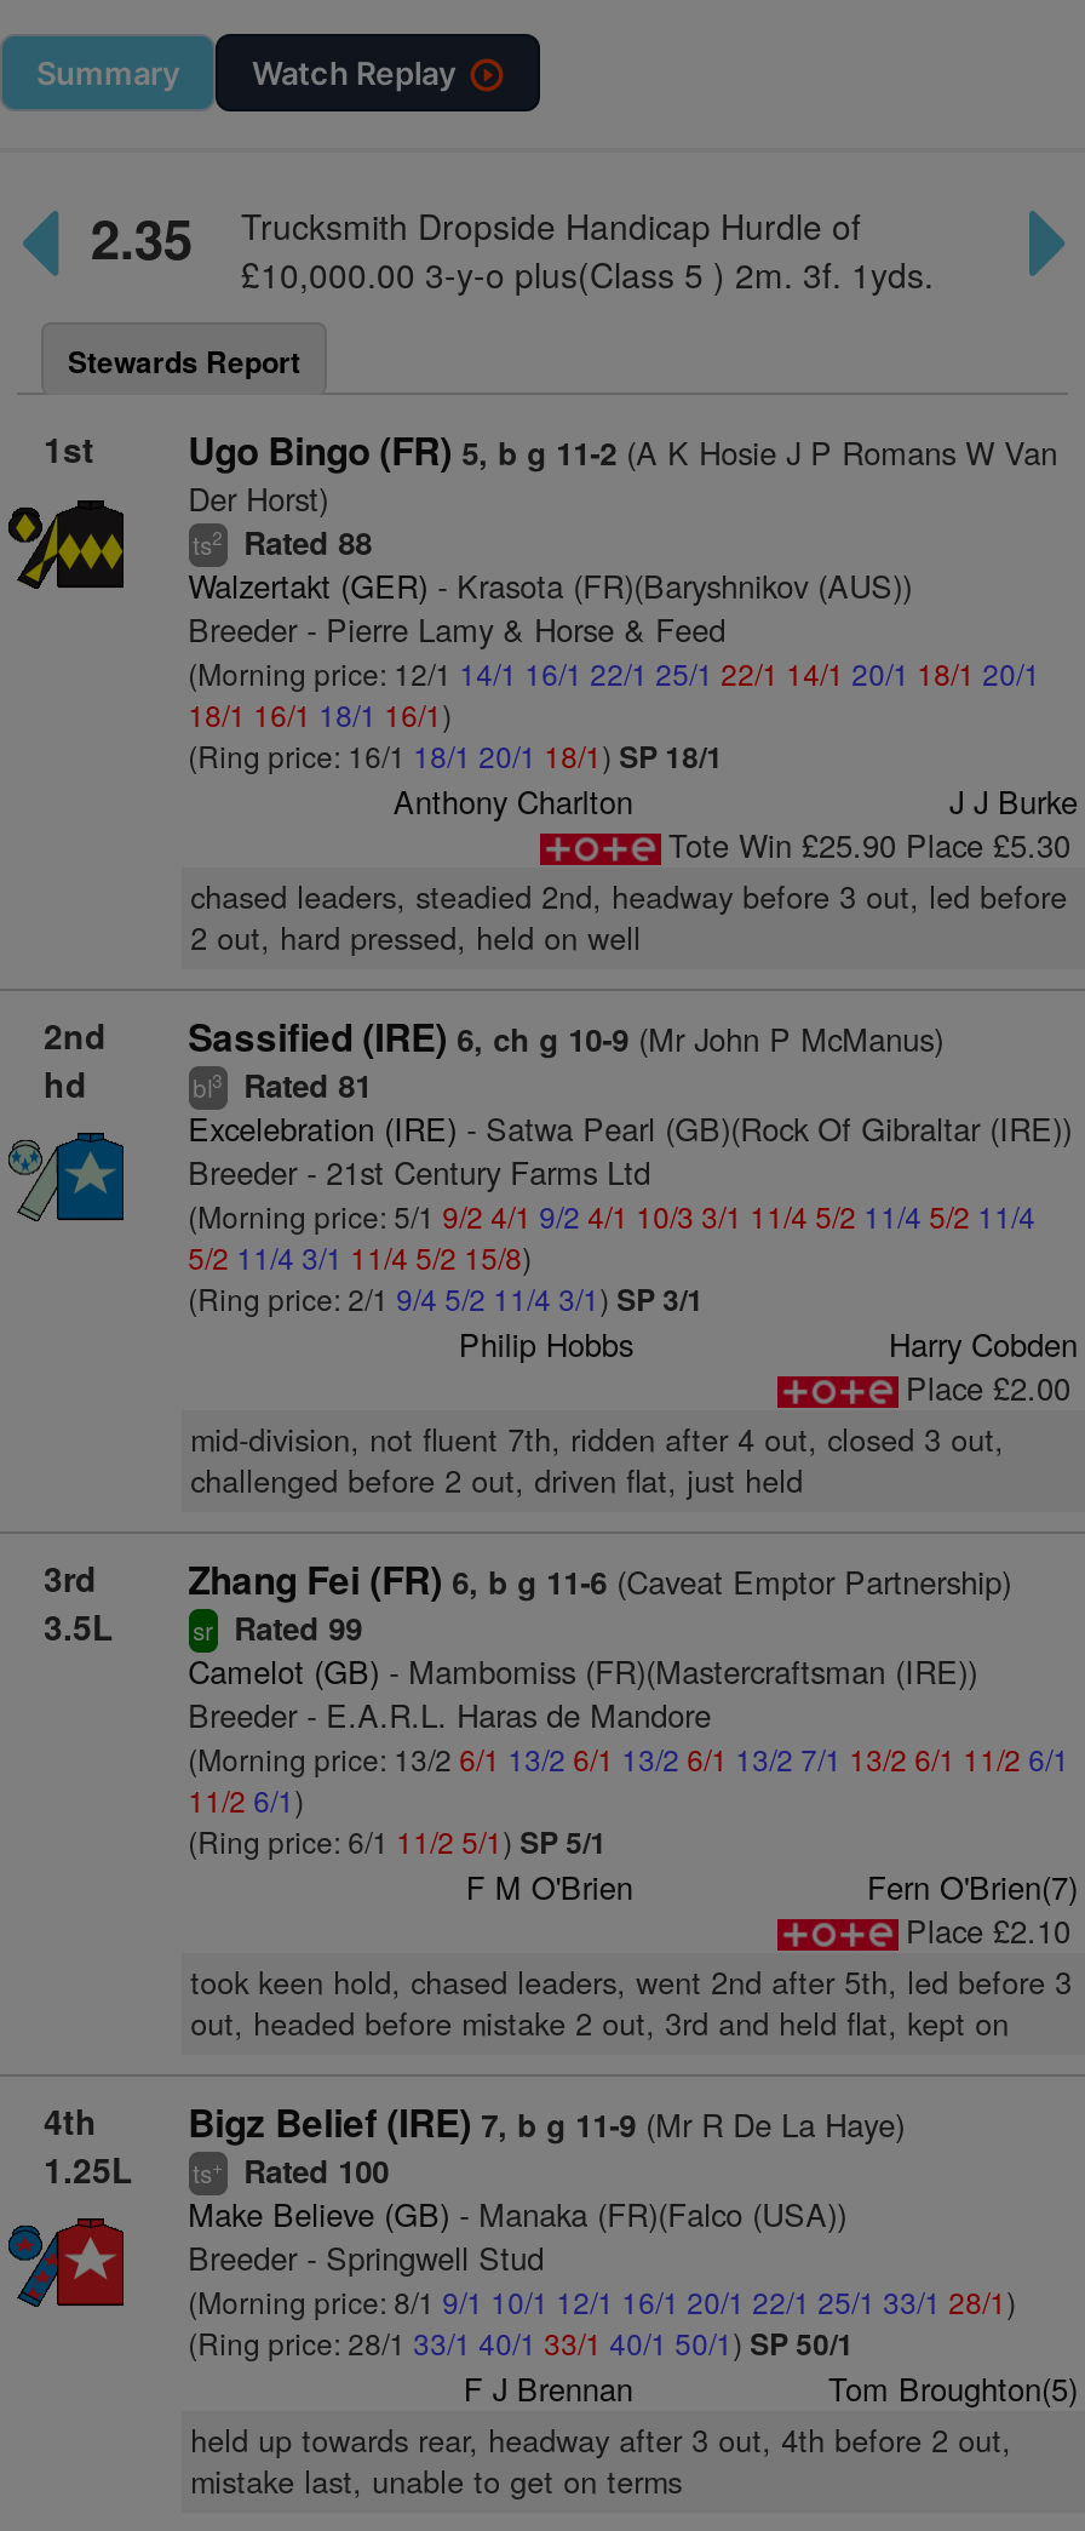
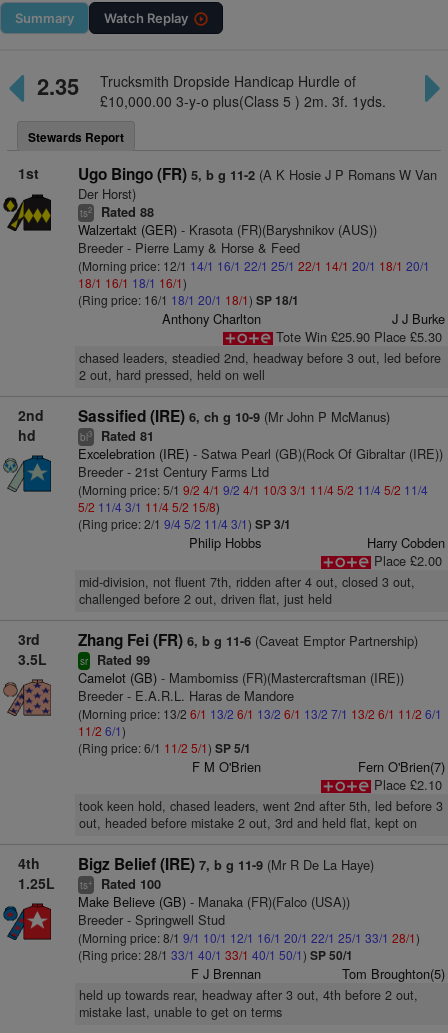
+ [image]
